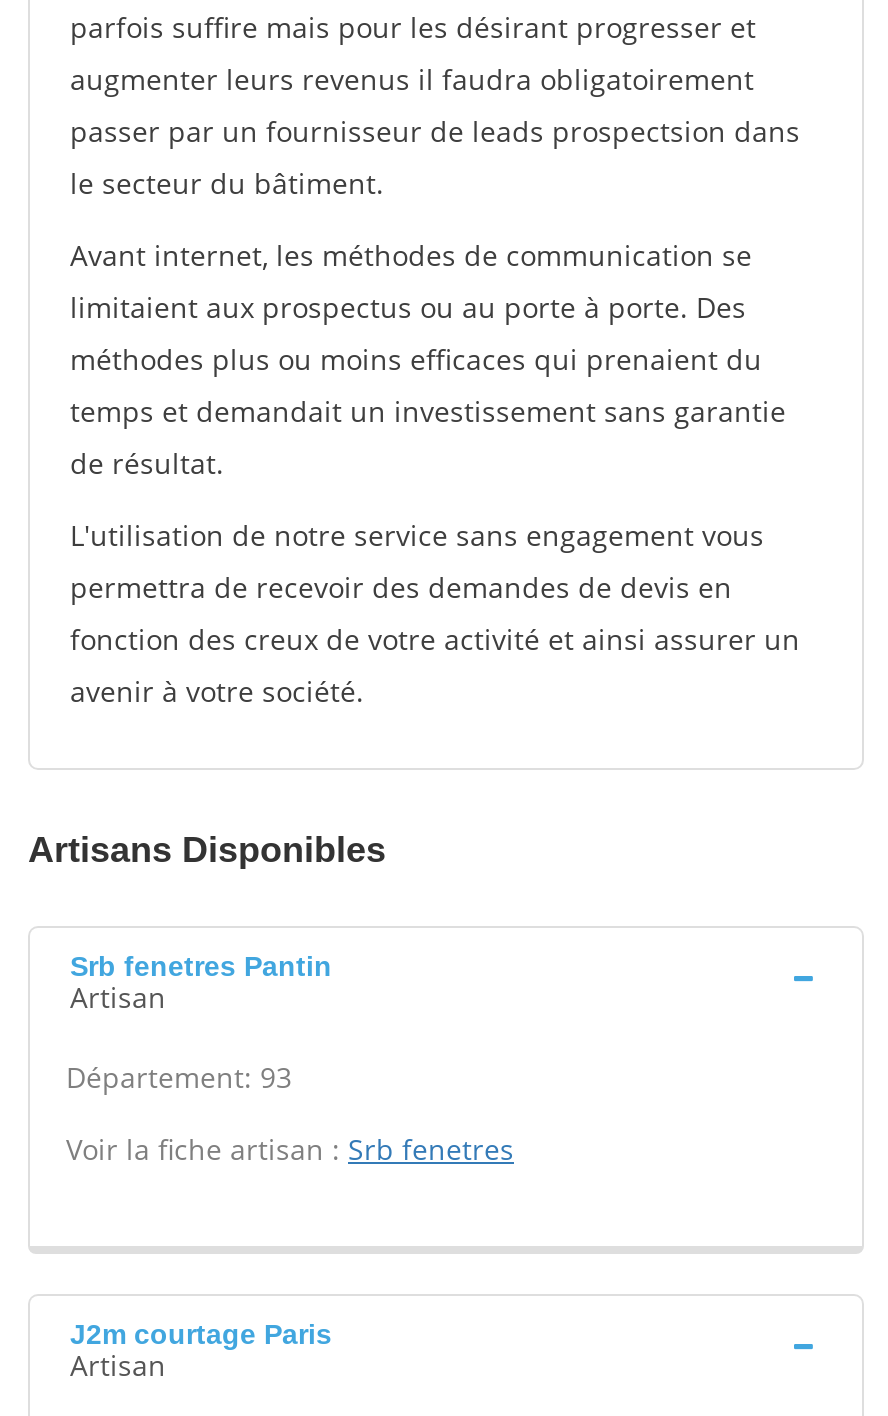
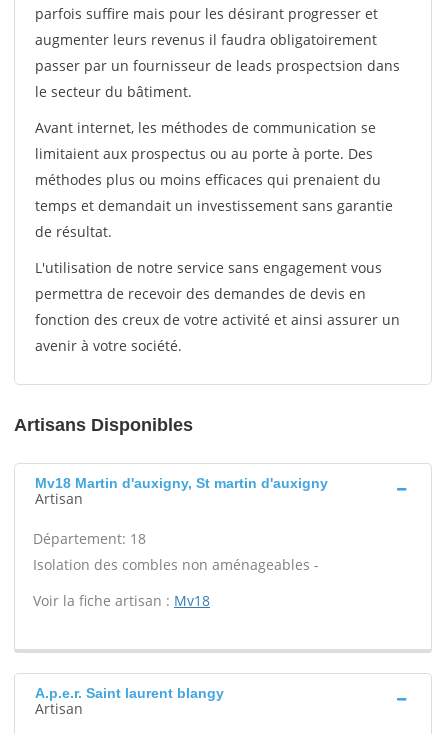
- Srb fenetres Pantin
+ Mv18 Martin d'auxigny, St martin d'auxigny

- Département: 93
+ Département: 18
+ Isolation des combles non aménageables -

- Voir la fiche artisan : Srb fenetres
+ Voir la fiche artisan : Mv18

- J2m courtage Paris
+ A.p.e.r. Saint laurent blangy
